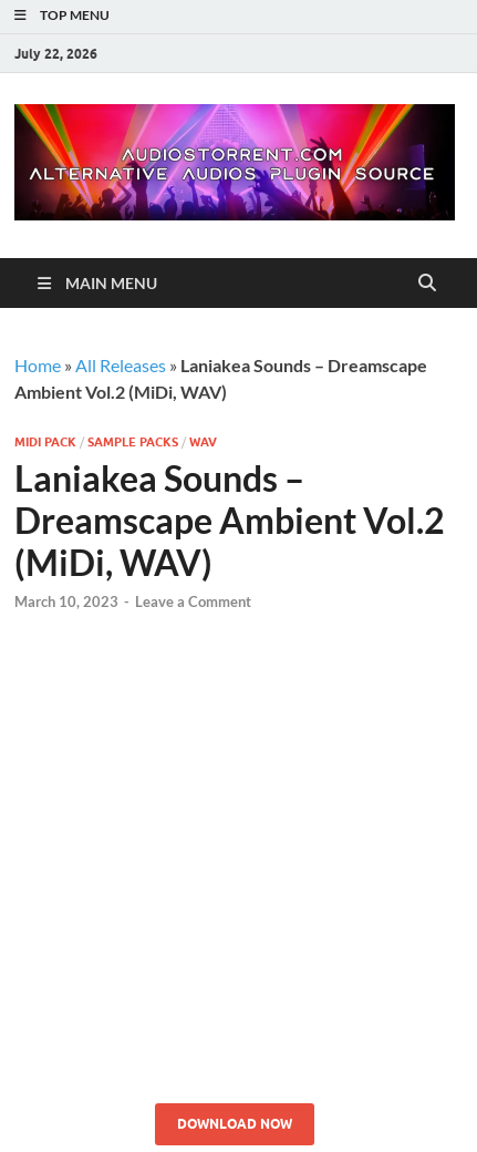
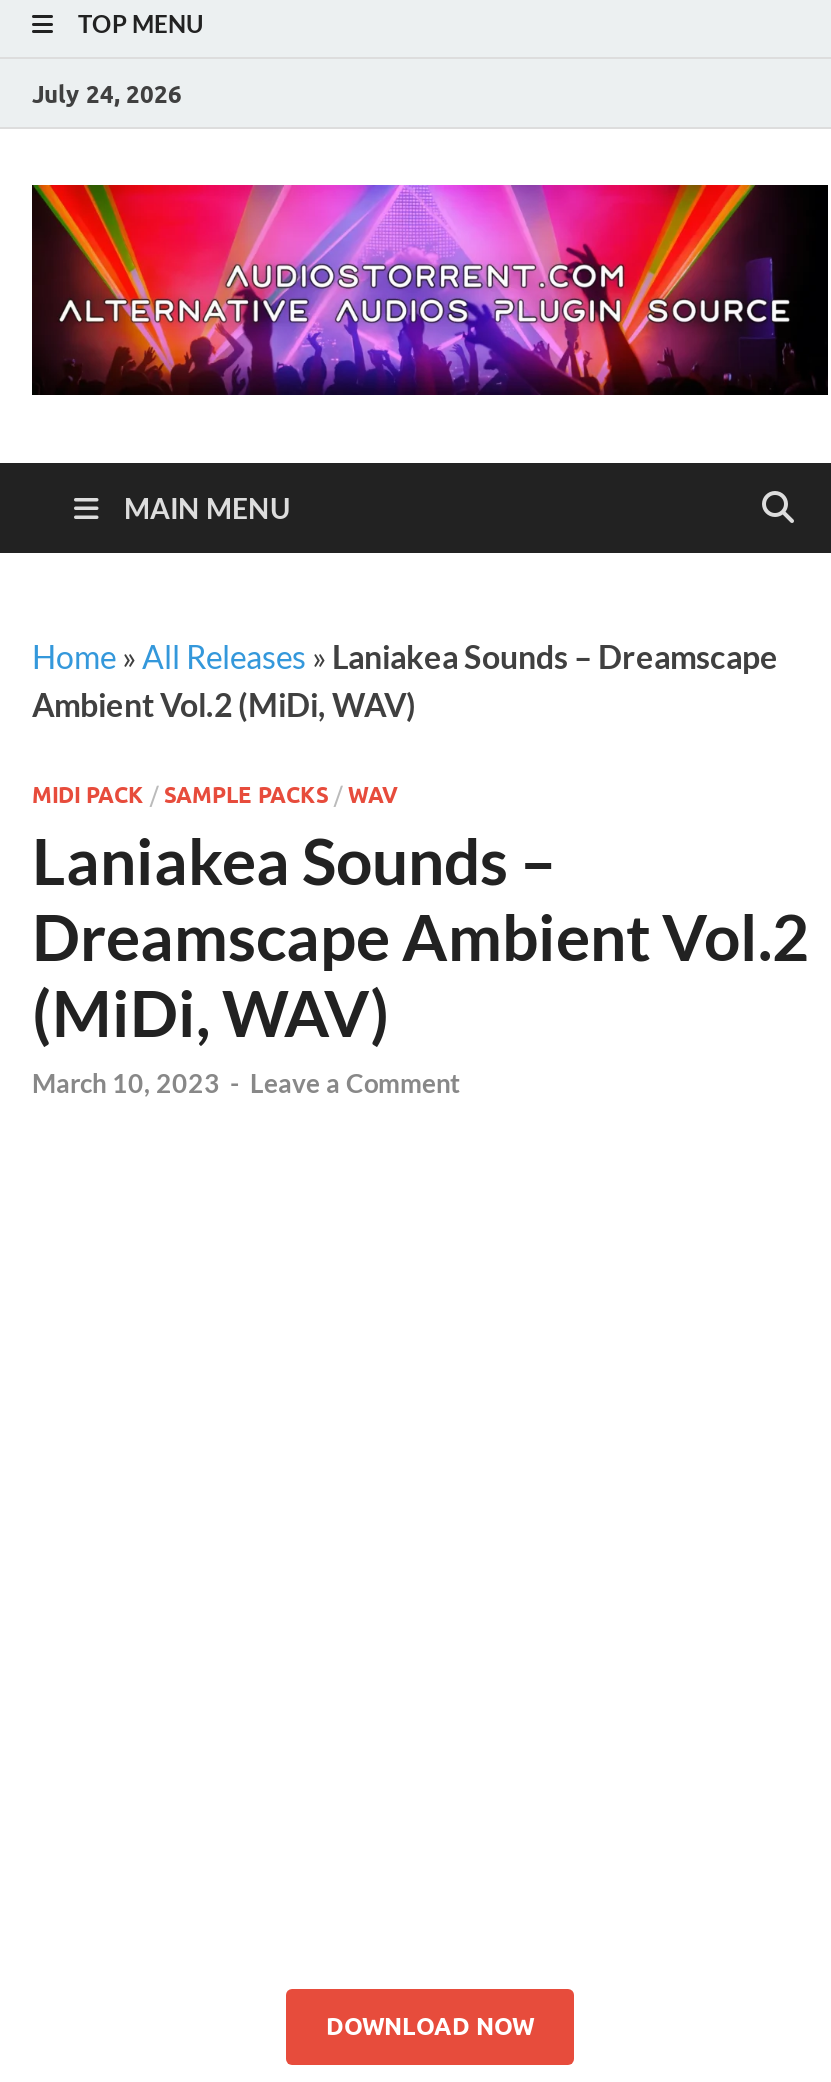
- July 22, 2026
+ July 24, 2026
